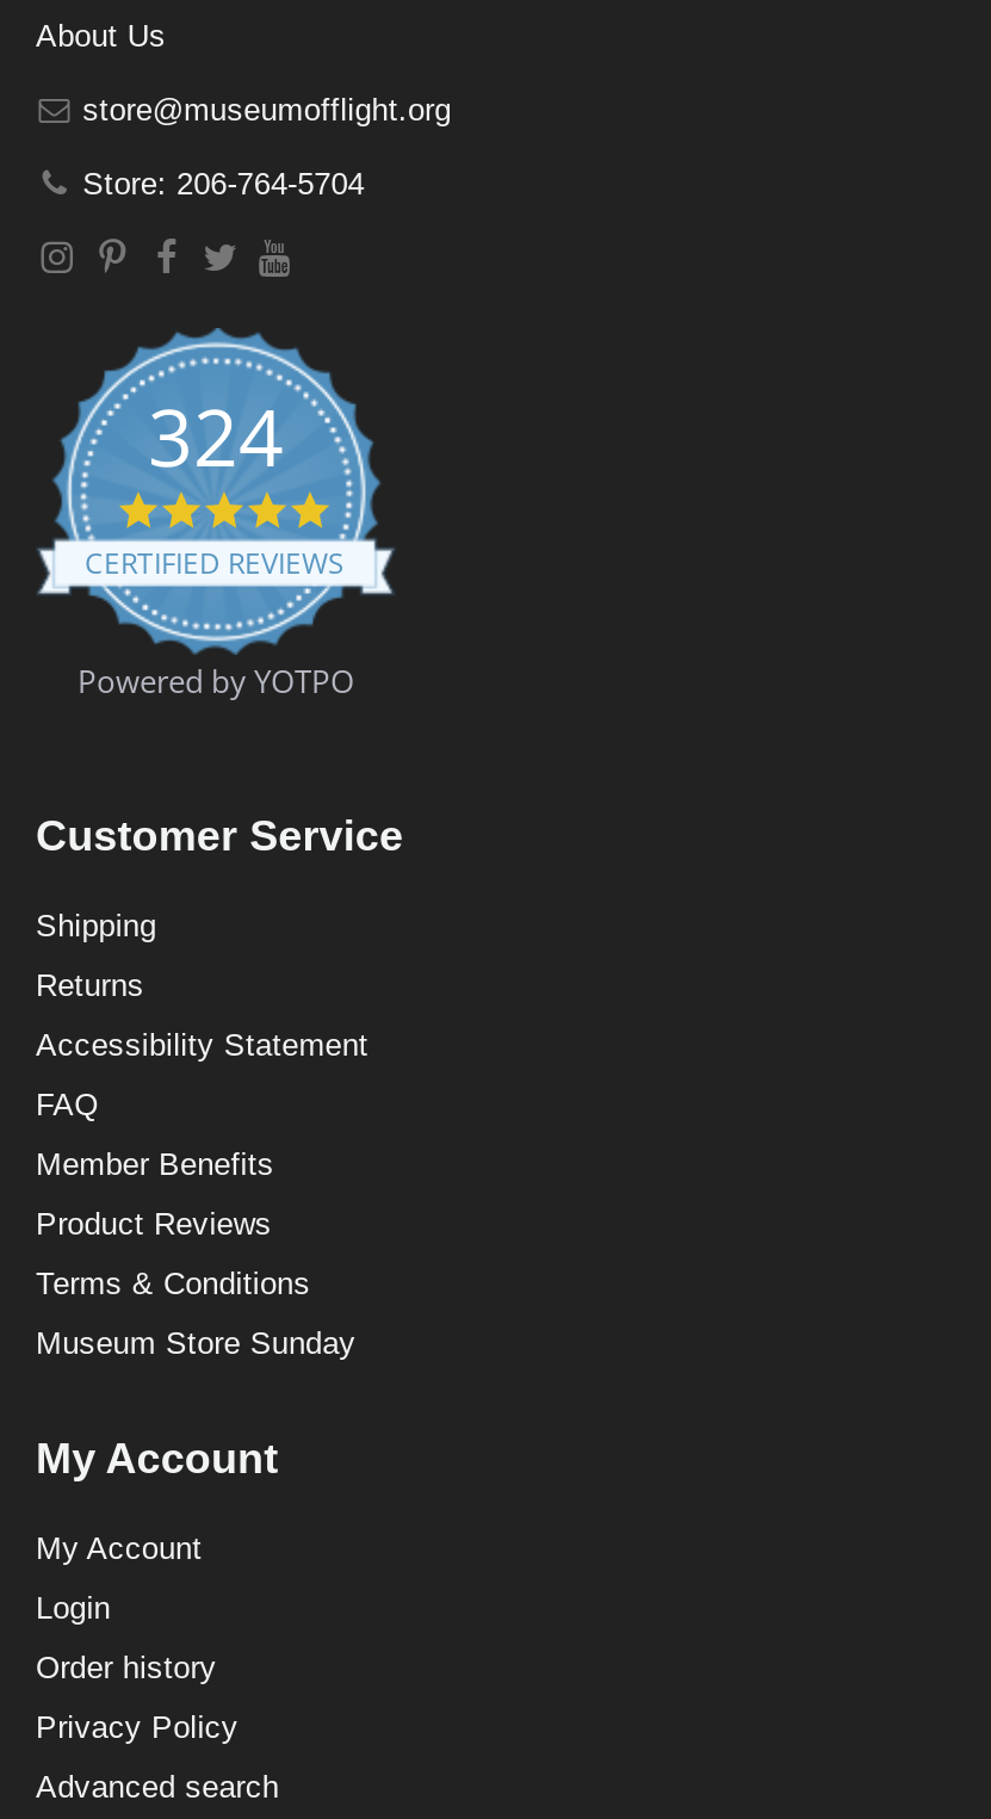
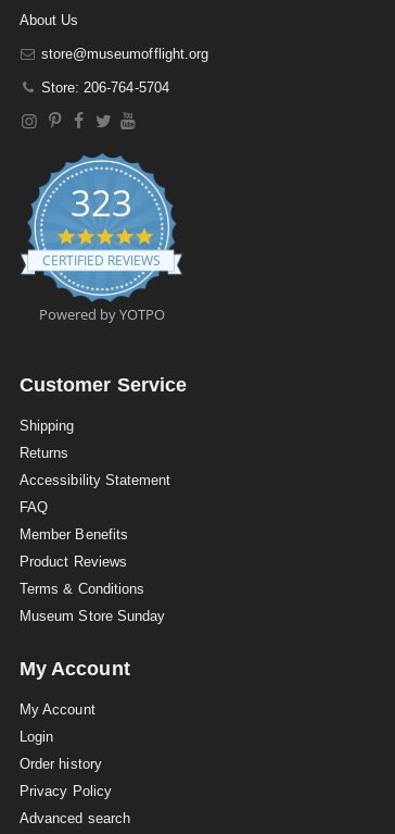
- 324
+ 323
